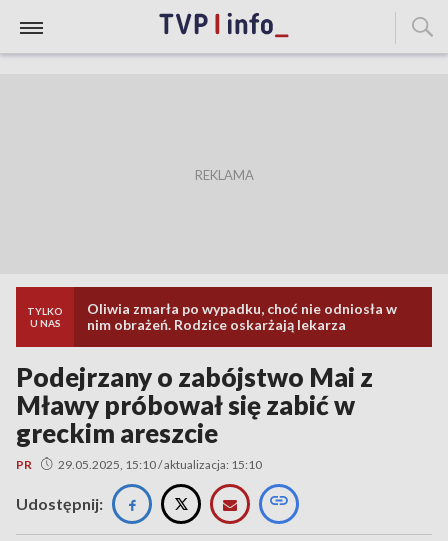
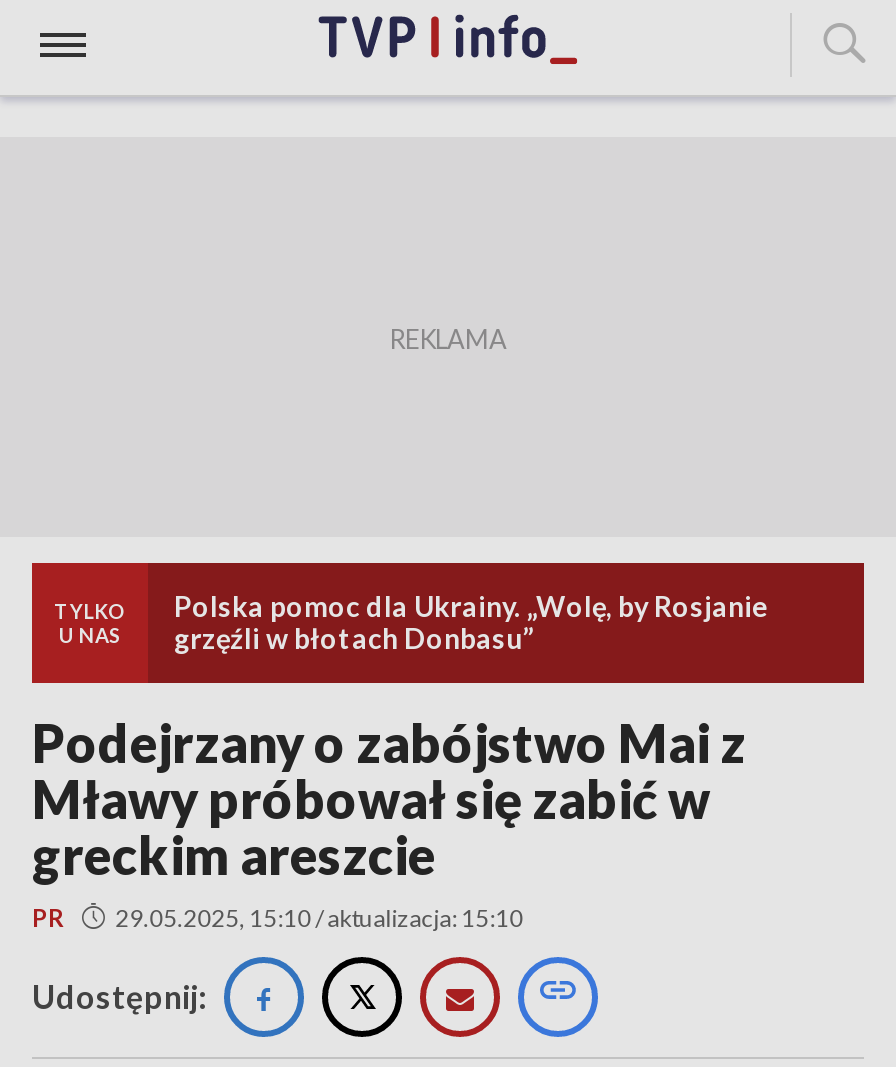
- Oliwia zmarła po wypadku, choć nie odniosła w
- nim obrażeń. Rodzice oskarżają lekarza
+ Polska pomoc dla Ukrainy. „Wolę, by Rosjanie
+ grzęźli w błotach Donbasu”
